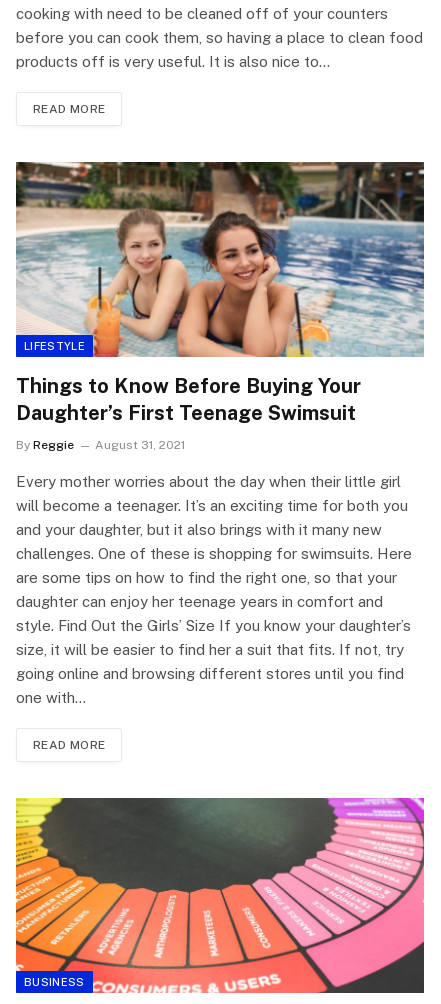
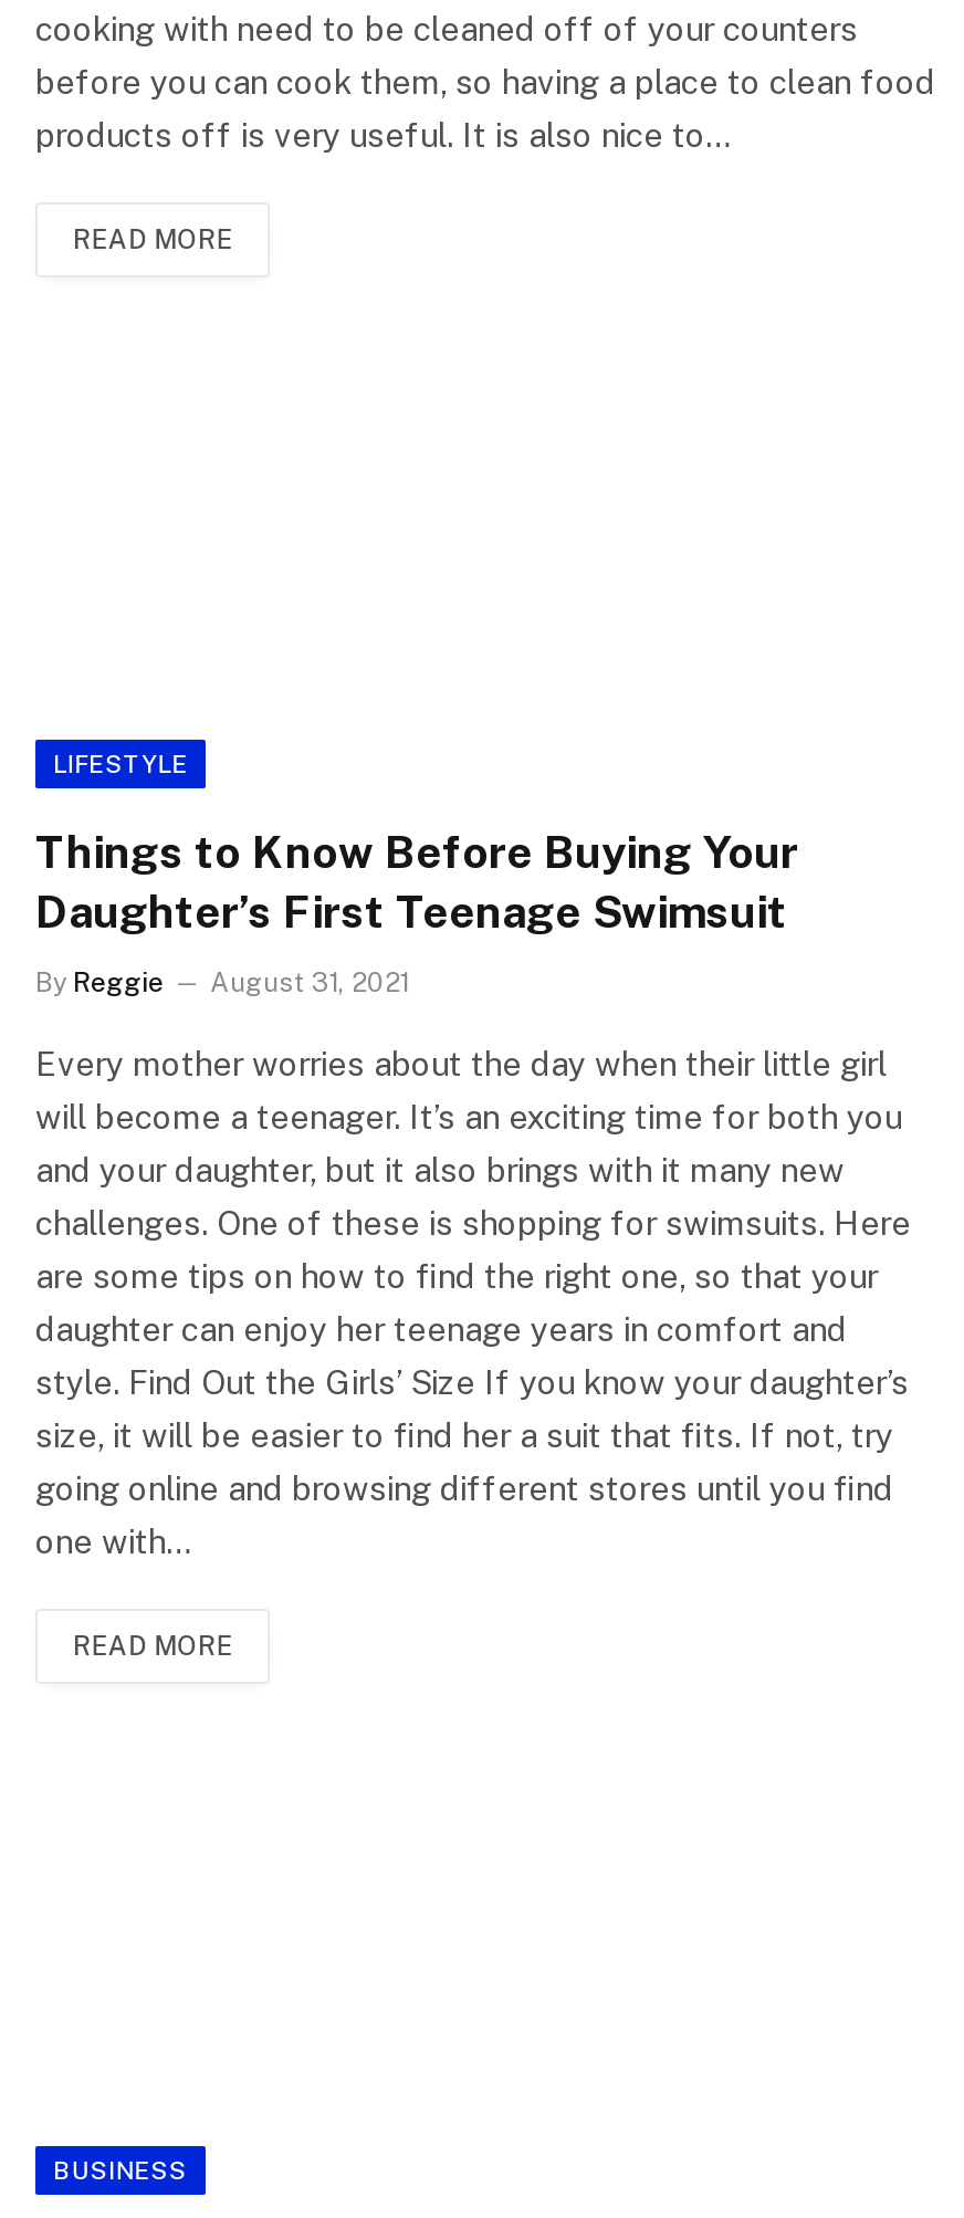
- [image]

- [image]
